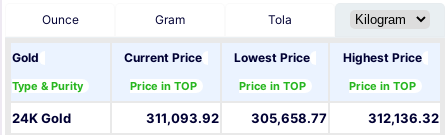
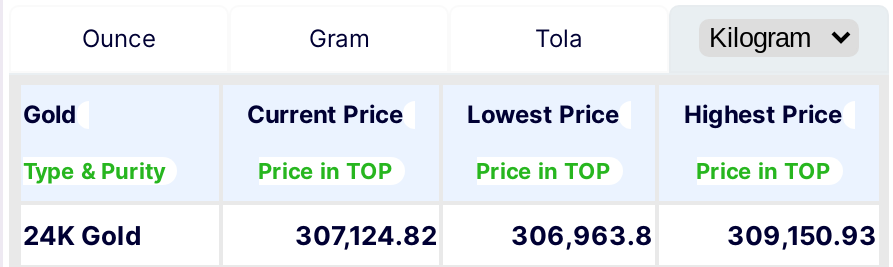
- 311,093.92
+ 307,124.82

- 305,658.77
+ 306,963.8

- 312,136.32
+ 309,150.93
